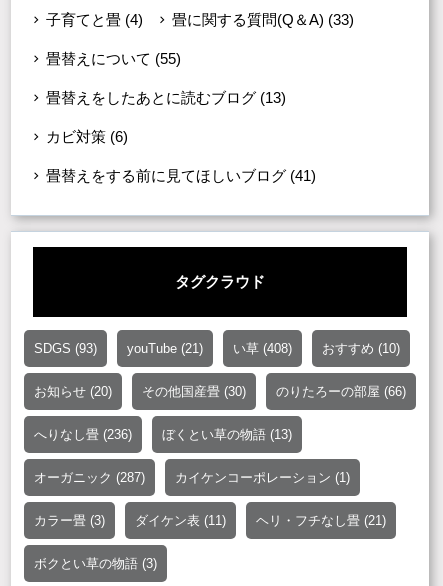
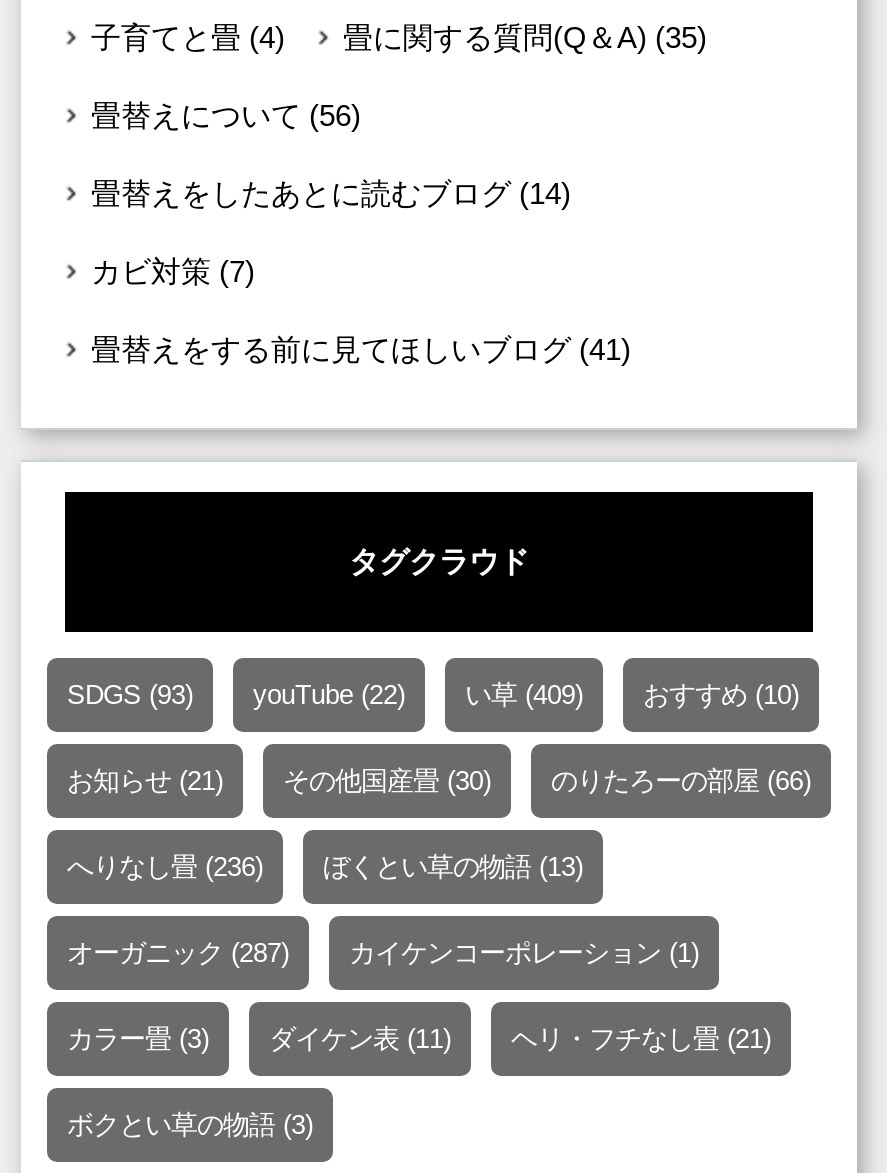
- 畳に関する質問(Q＆A) (33)
+ 畳に関する質問(Q＆A) (35)

- 畳替えについて(55)
+ 畳替えについて(56)

- 畳替えをしたあとに読むブログ(13)
+ 畳替えをしたあとに読むブログ(14)

- カビ対策(6)
+ カビ対策(7)

- youTube (21)
+ youTube (22)

- い草(408)
+ い草(409)

- お知らせ(20) その他国産畳(30) のりたろーの部屋(66)
+ お知らせ(21) その他国産畳(30) のりたろーの部屋(66)
